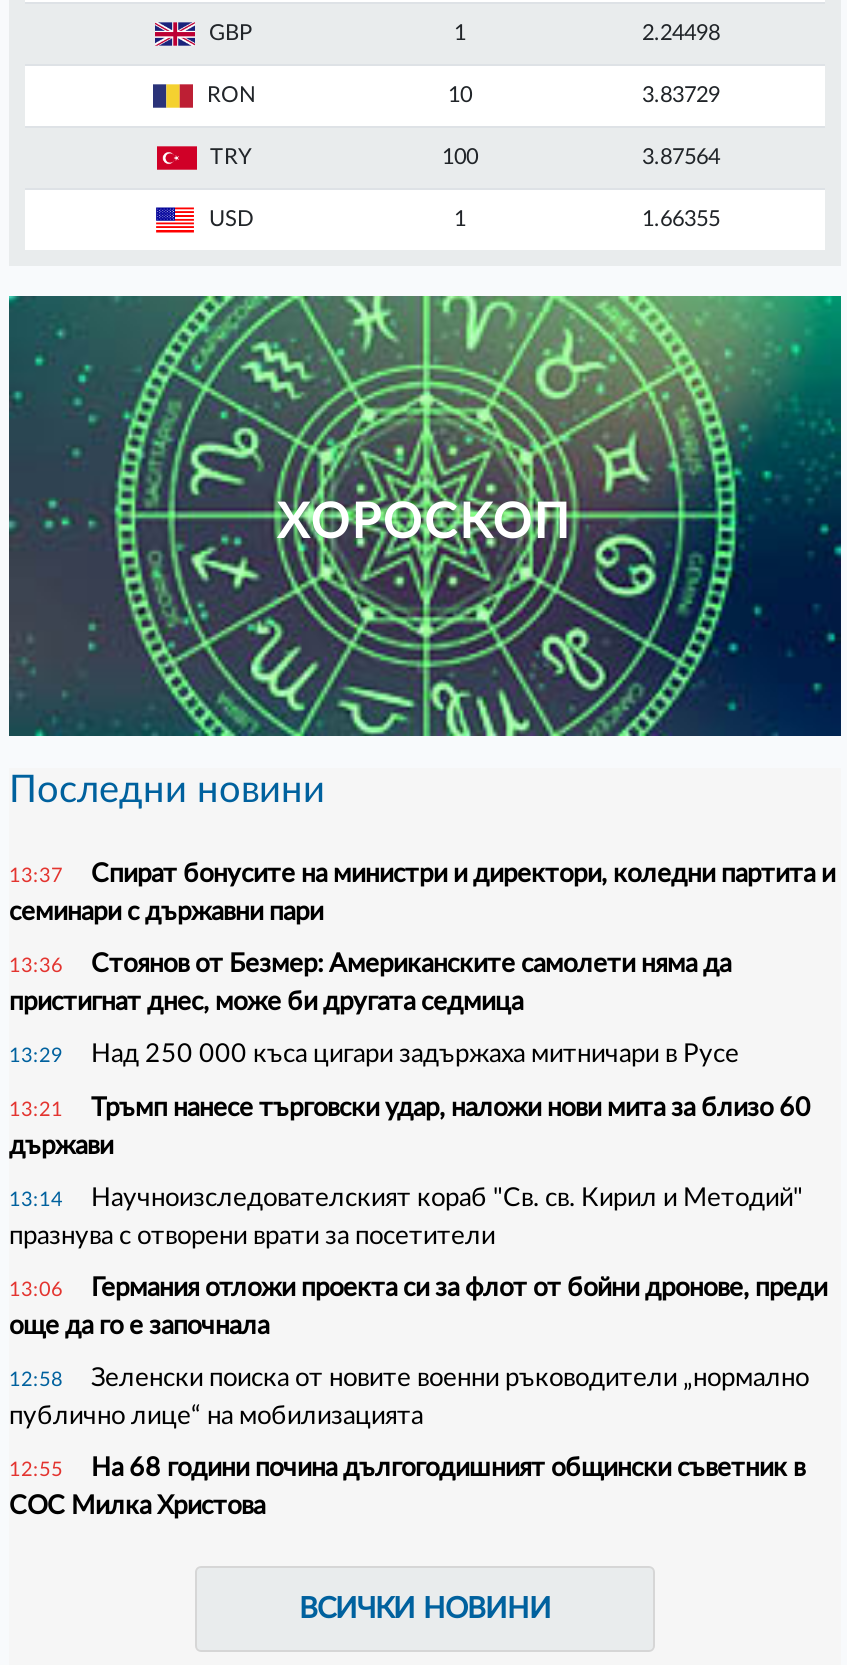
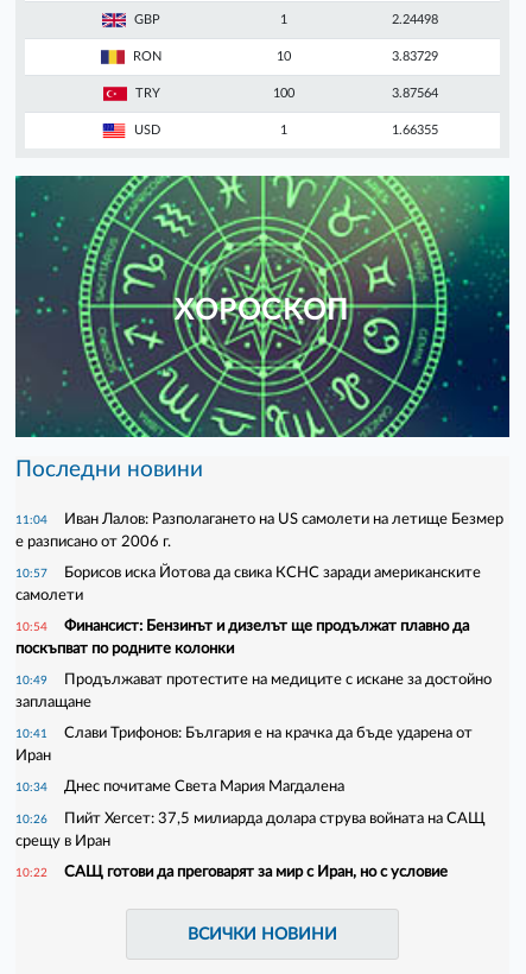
- 13:37
- Спират бонусите на министри и директори, коледни партита и
- семинари с държавни пари
- 13:36
- Стоянов от Безмер: Американските самолети няма да
- пристигнат днес, може би другата седмица
- 13:29
- Над 250 000 къса цигари задържаха митничари в Русе
- 13:21
- Тръмп нанесе търговски удар, наложи нови мита за близо 60
- държави
- 13:14
- Научноизследователският кораб "Св. св. Кирил и Методий"
- празнува с отворени врати за посетители
- 13:06
- Германия отложи проекта си за флот от бойни дронове, преди
- още да го е започнала
- 12:58
- Зеленски поиска от новите военни ръководители „нормално
- публично лице“ на мобилизацията
- 12:55
- На 68 години почина дългогодишният общински съветник в
- СОС Милка Христова
+ 11:04
+ Иван Лалов: Разполагането на US самолети на летище Безмер
+ е разписано от 2006 г.
+ 10:57
+ Борисов иска Йотова да свика КСНС заради американските
+ самолети
+ 10:54
+ Финансист: Бензинът и дизелът ще продължат плавно да
+ поскъпват по родните колонки
+ 10:49
+ Продължават протестите на медиците с искане за достойно
+ заплащане
+ 10:41
+ Слави Трифонов: България е на крачка да бъде ударена от
+ Иран
+ 10:34
+ Днес почитаме Света Мария Магдалена
+ 10:26
+ Пийт Хегсет: 37,5 милиарда долара струва войната на САЩ
+ срещу в Иран
+ 10:22
+ САЩ готови да преговарят за мир с Иран, но с условие
